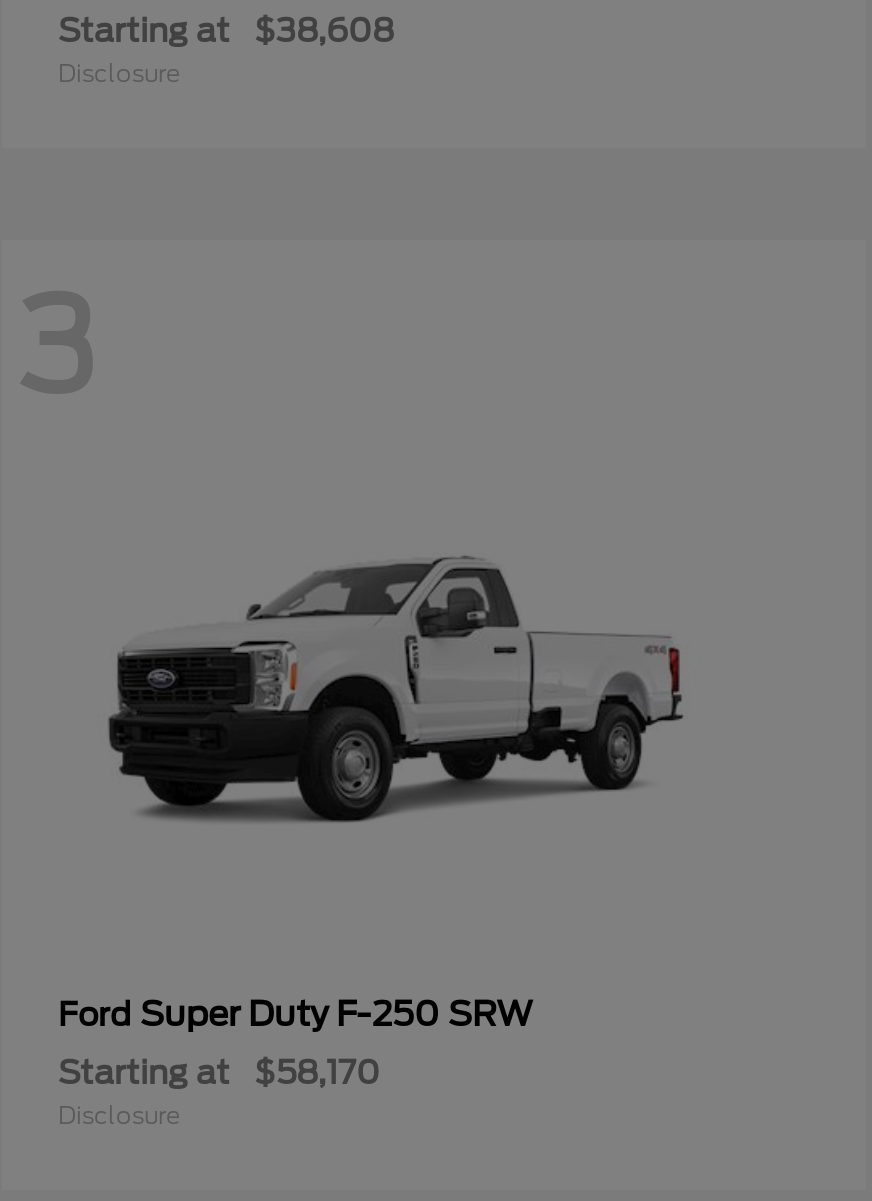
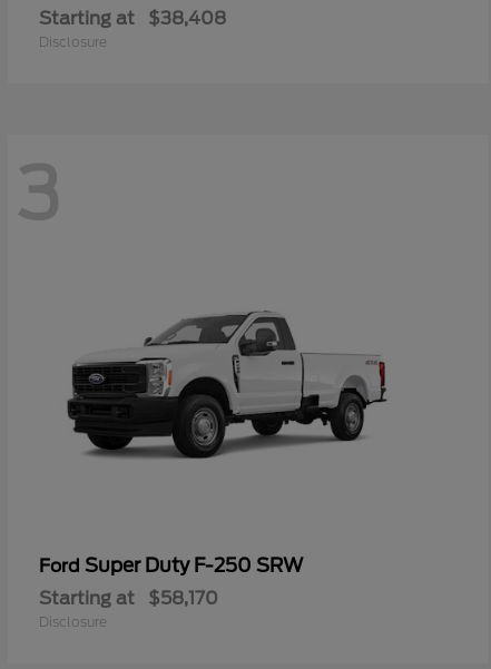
- Starting at $38,608
+ Starting at $38,408
